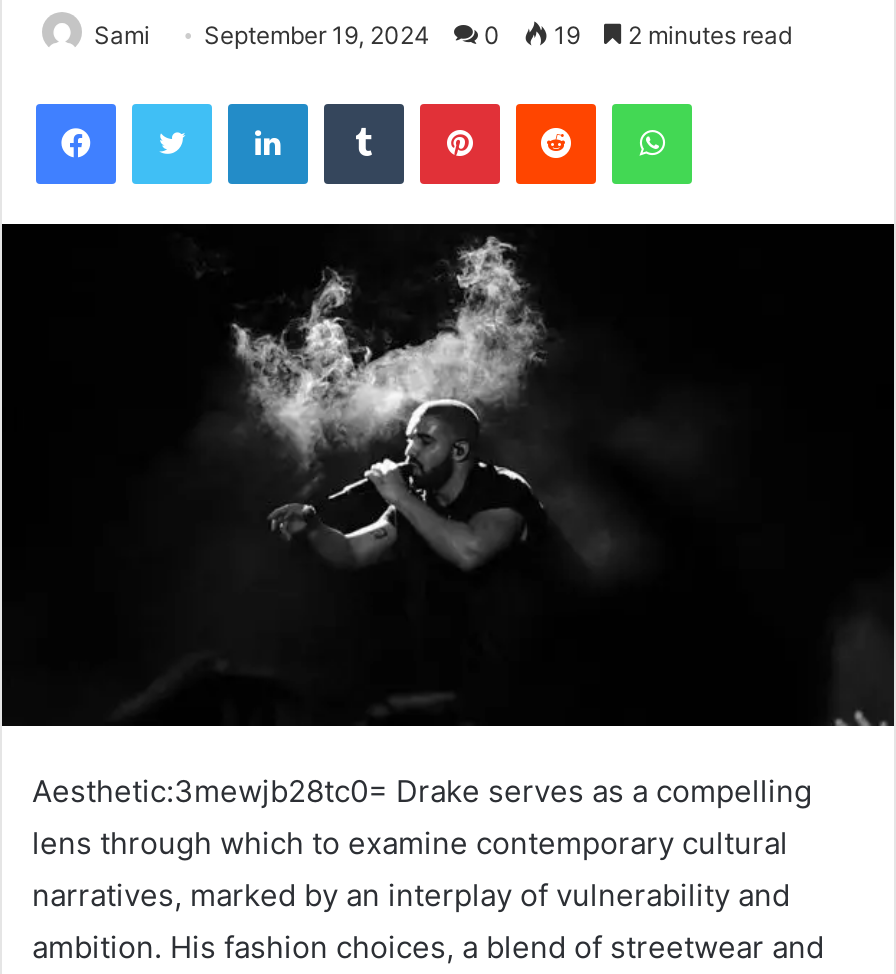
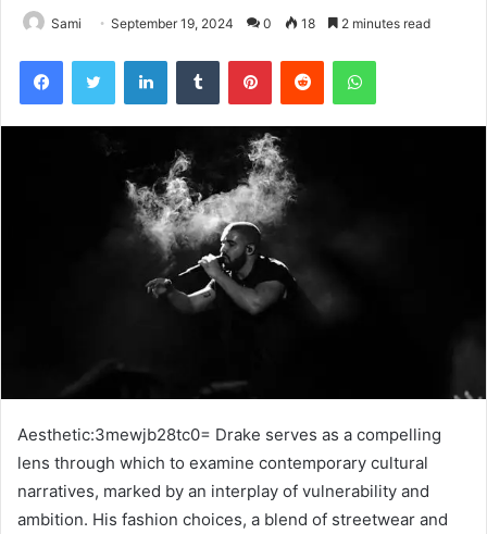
- Sami September 19, 2024 0 19 2 minutes read
+ Sami September 19, 2024 0 18 2 minutes read
